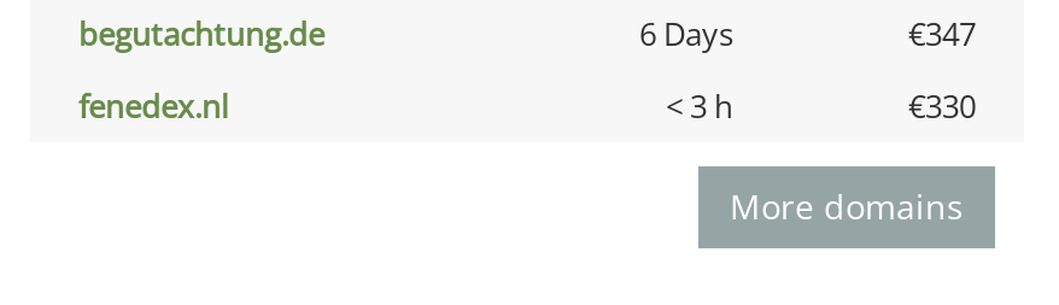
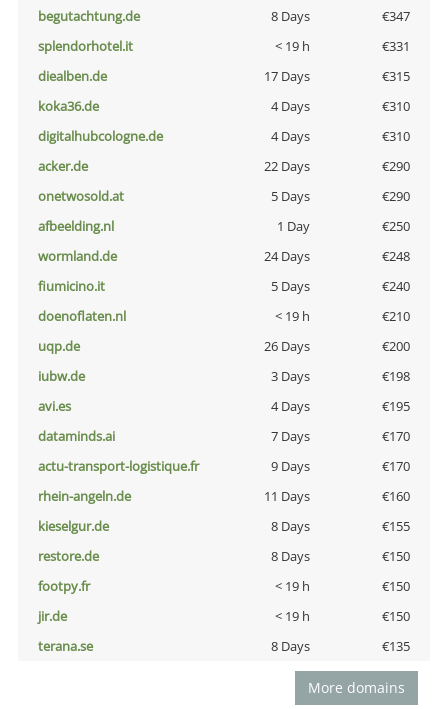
- 6 Days
+ 8 Days

- fenedex.nl
- < 3 h
- €330
+ splendorhotel.it
+ < 19 h
+ €331
+ diealben.de
+ 17 Days
+ €315
+ koka36.de
+ 4 Days
+ €310
+ digitalhubcologne.de
+ 4 Days
+ €310
+ acker.de
+ 22 Days
+ €290
+ onetwosold.at
+ 5 Days
+ €290
+ afbeelding.nl
+ 1 Day
+ €250
+ wormland.de
+ 24 Days
+ €248
+ fiumicino.it
+ 5 Days
+ €240
+ doenoflaten.nl
+ < 19 h
+ €210
+ uqp.de
+ 26 Days
+ €200
+ iubw.de
+ 3 Days
+ €198
+ avi.es
+ 4 Days
+ €195
+ dataminds.ai
+ 7 Days
+ €170
+ actu-transport-logistique.fr
+ 9 Days
+ €170
+ rhein-angeln.de
+ 11 Days
+ €160
+ kieselgur.de
+ 8 Days
+ €155
+ restore.de
+ 8 Days
+ €150
+ footpy.fr
+ < 19 h
+ €150
+ jir.de
+ < 19 h
+ €150
+ terana.se
+ 8 Days
+ €135
